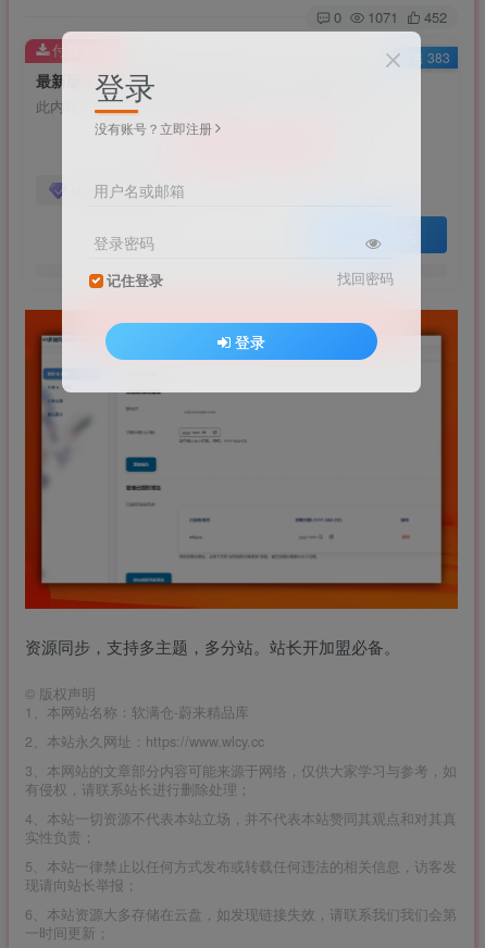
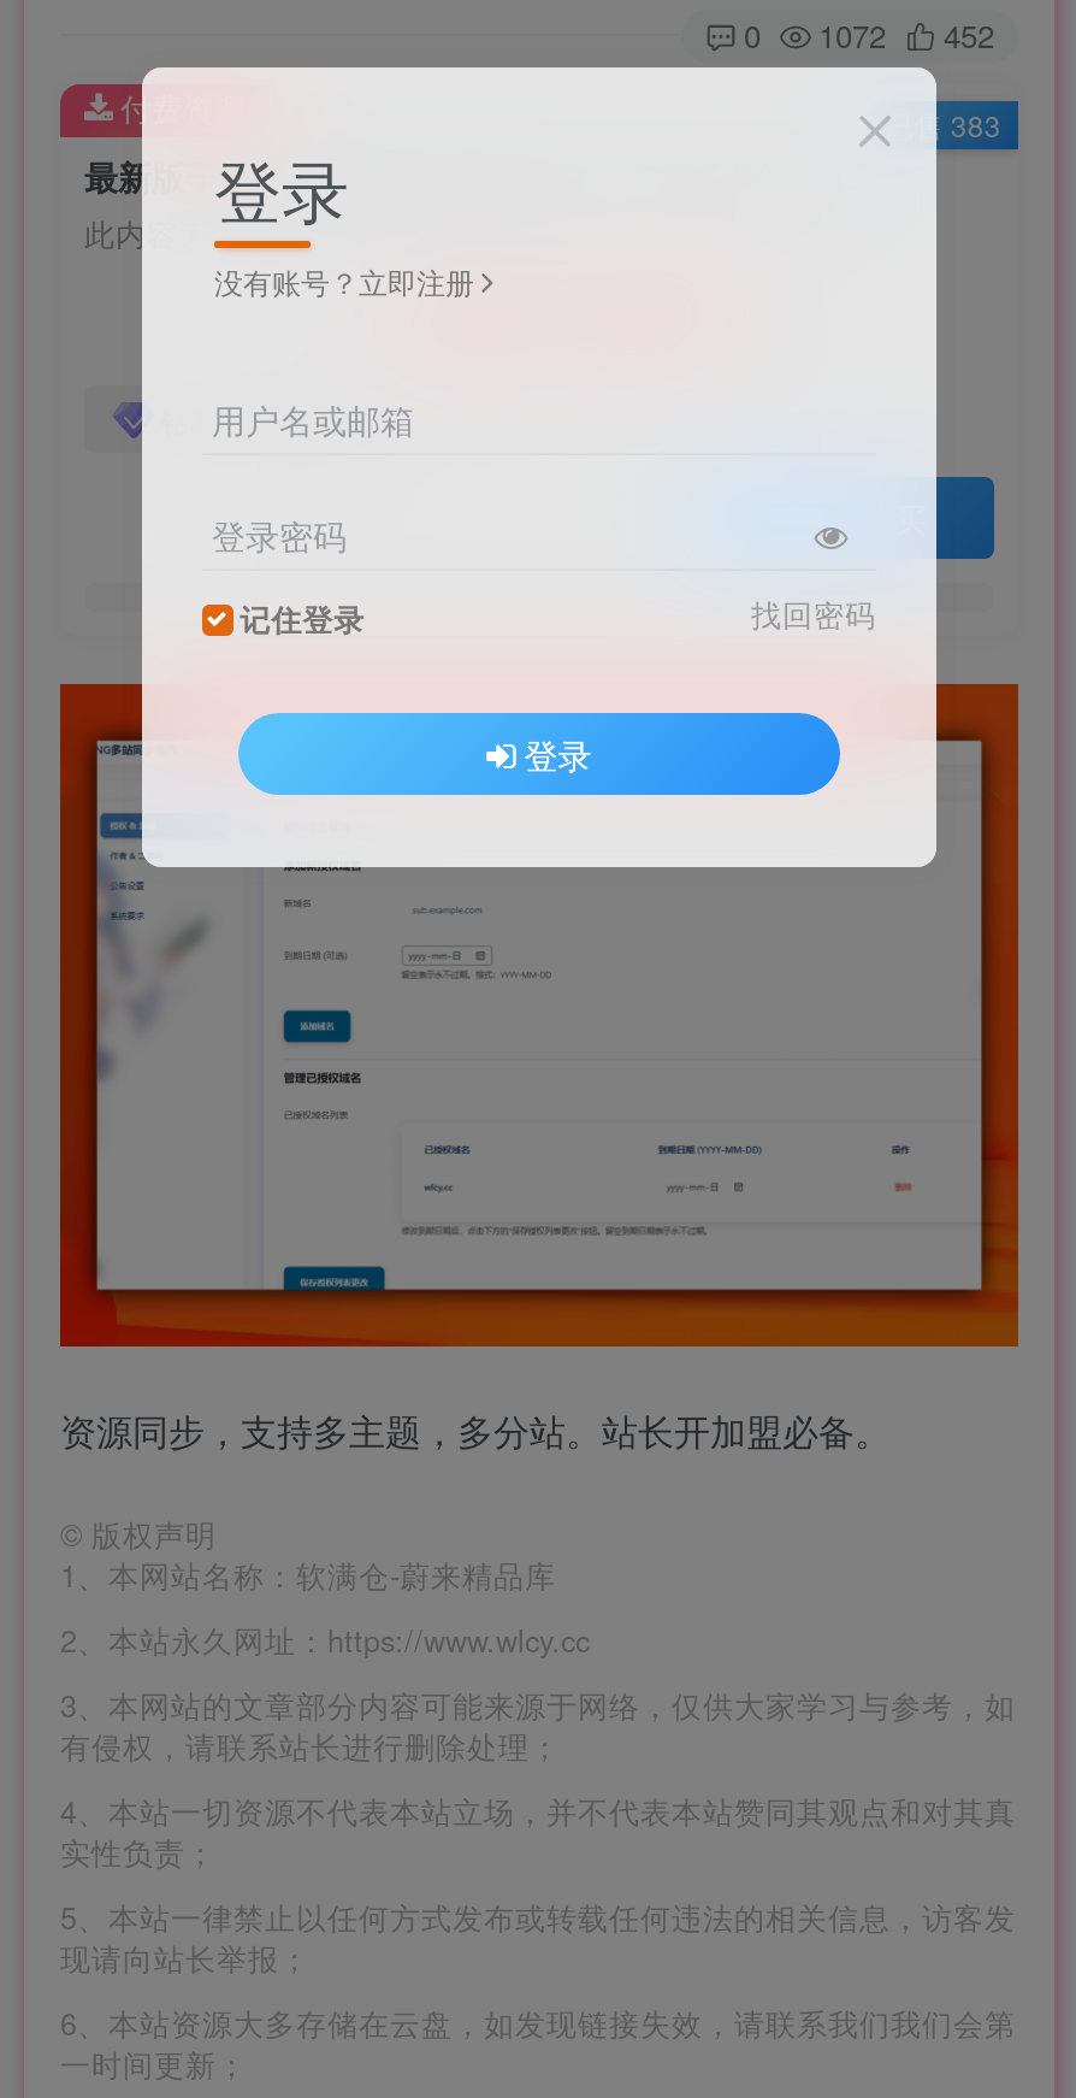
- 0 1071 452
+ 0 1072 452
